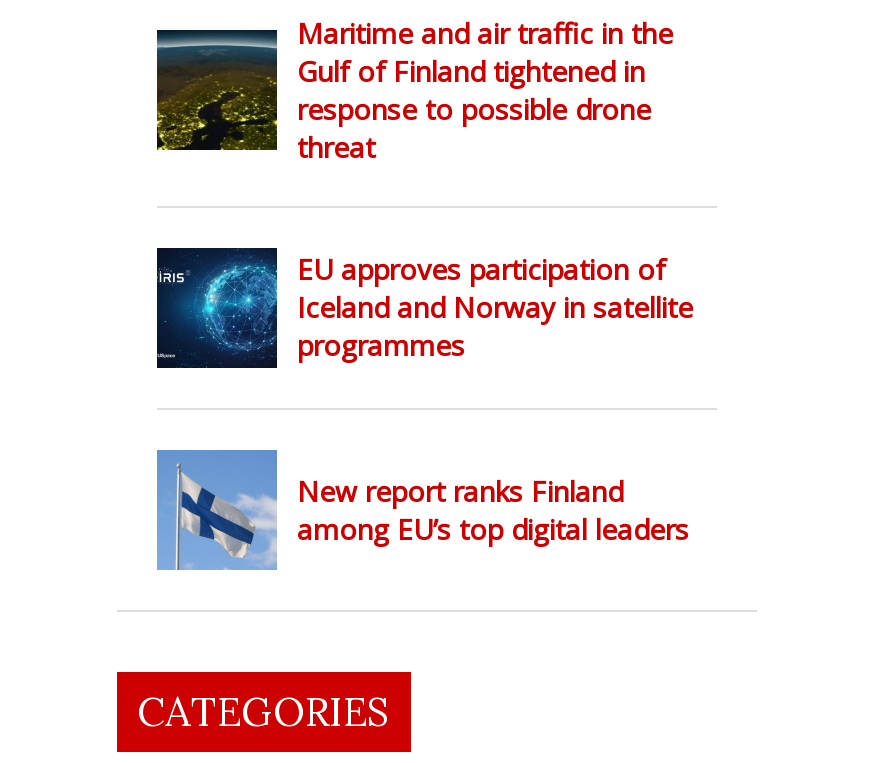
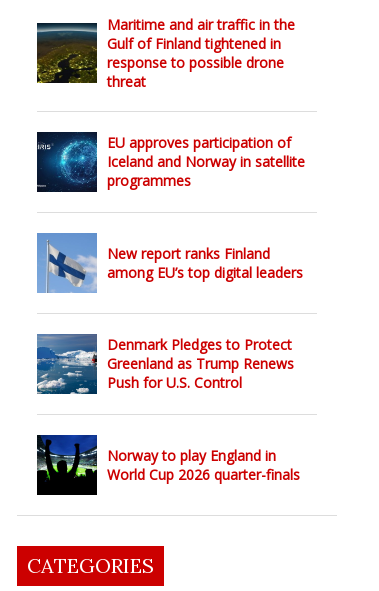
+ [image]
+ Denmark Pledges to Protect
+ Greenland as Trump Renews
+ Push for U.S. Control

+ [image]
+ Norway to play England in
+ World Cup 2026 quarter-finals
